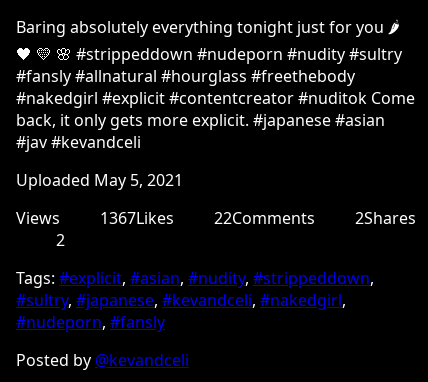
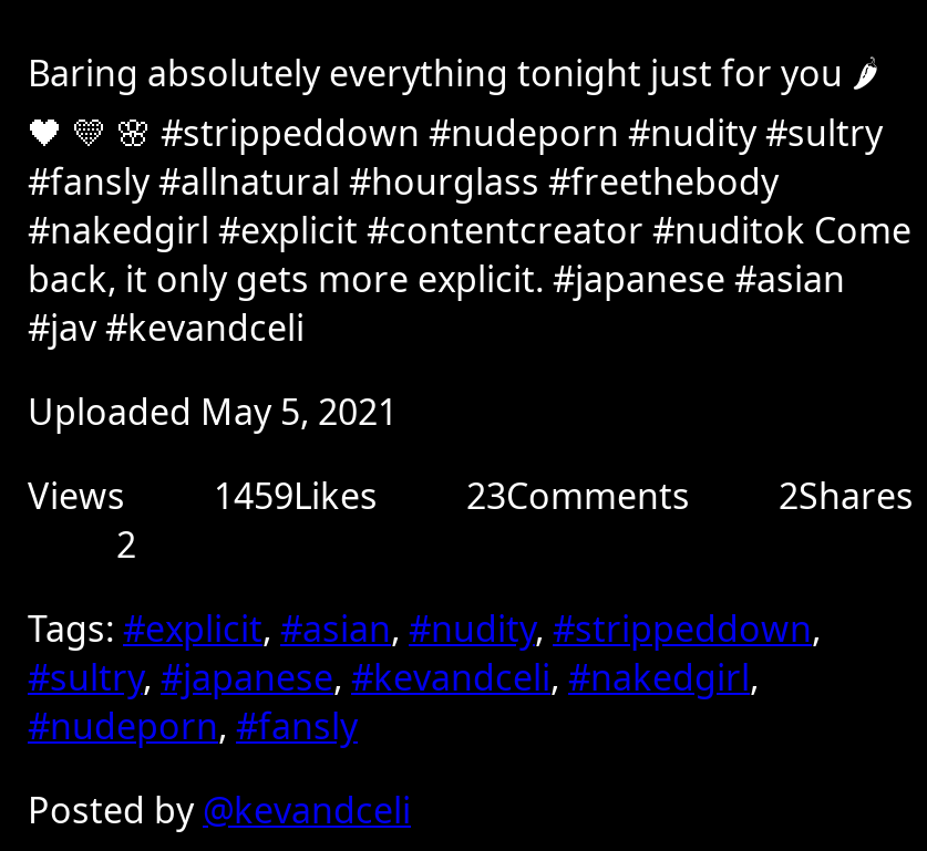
- 1367Likes
+ 1459Likes

- 22Comments
+ 23Comments
